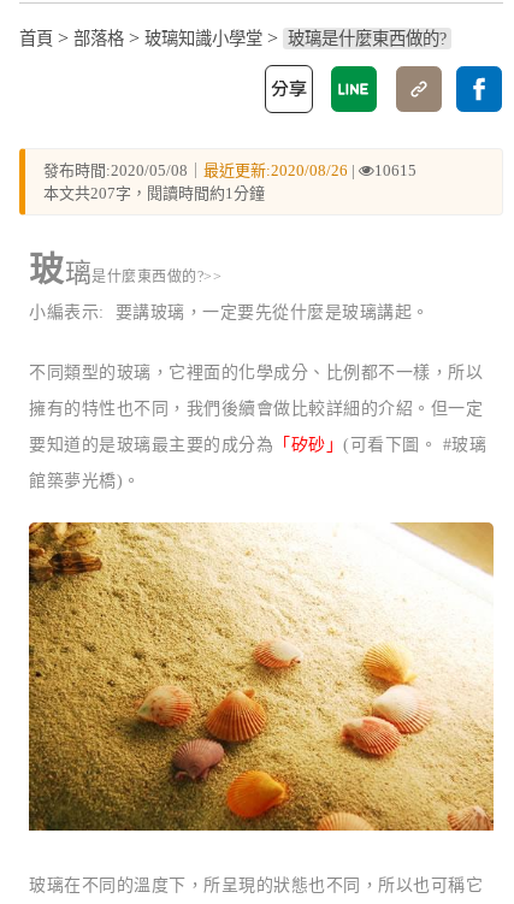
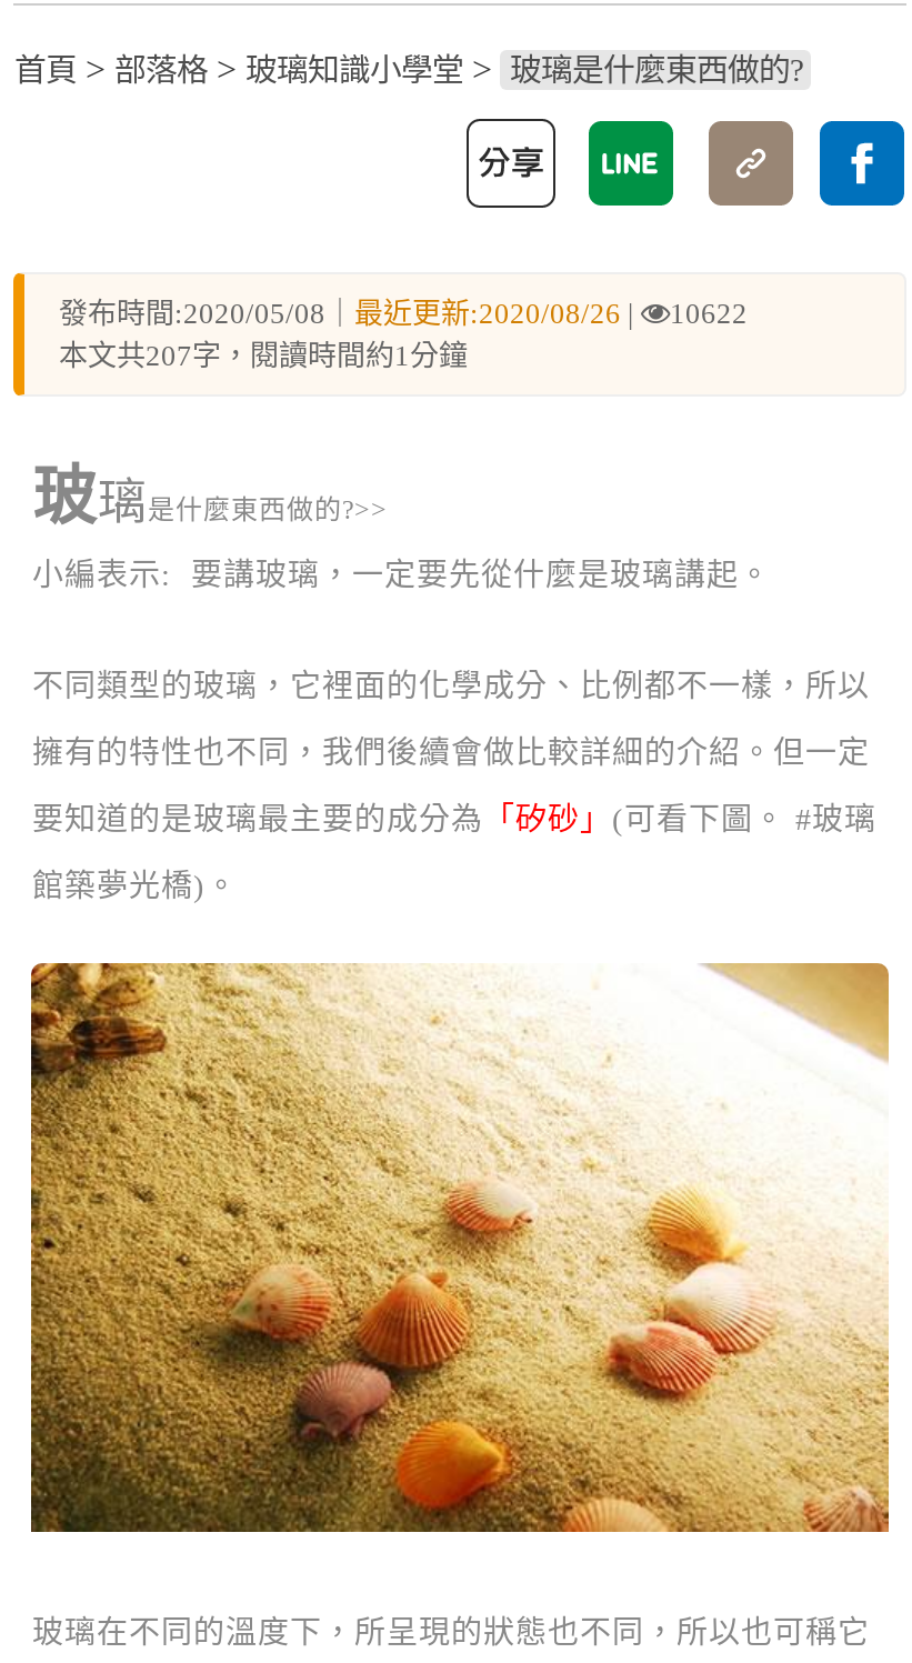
- 10615
+ 10622
